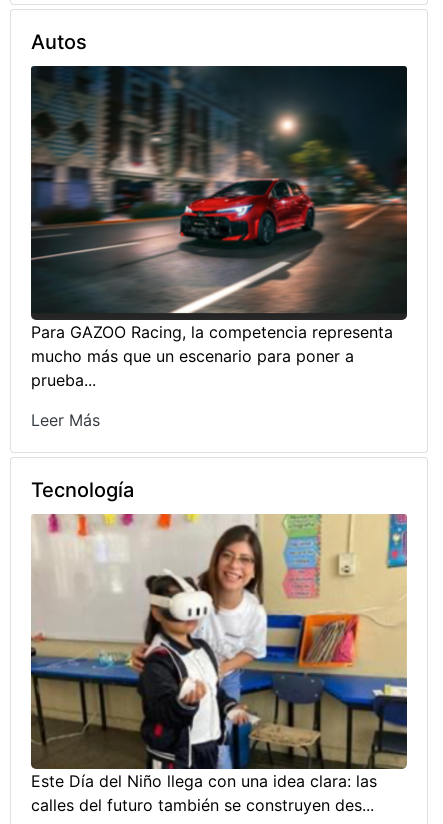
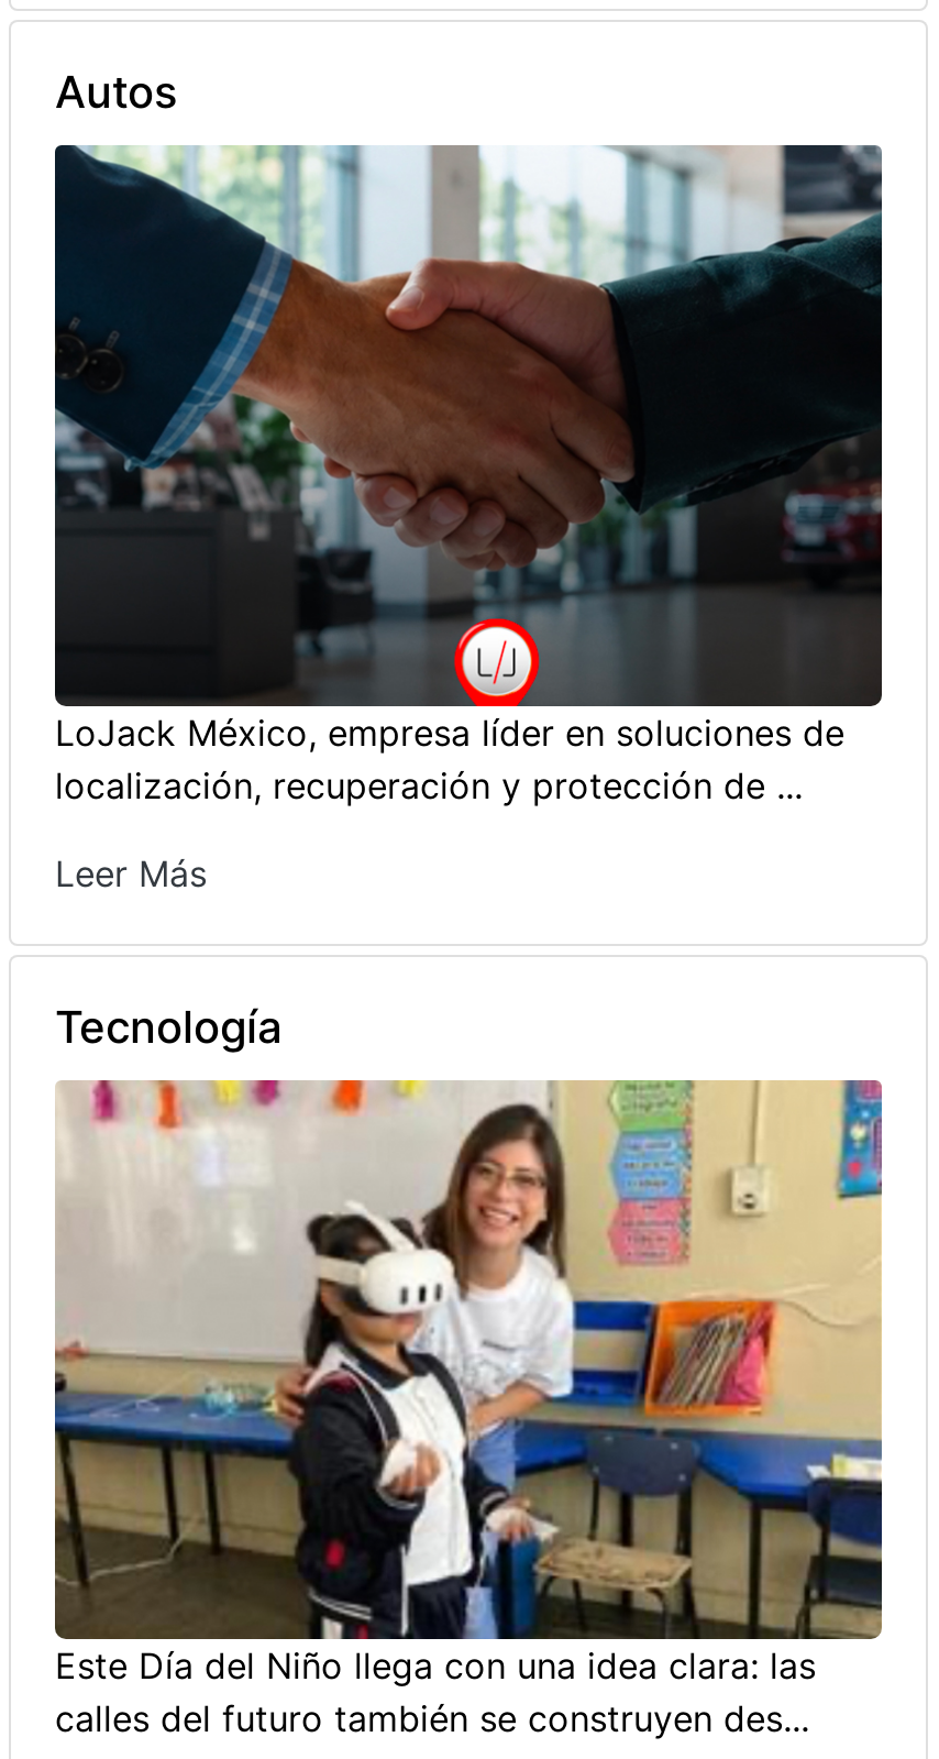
- [image]
- Para GAZOO Racing, la competencia representa
- mucho más que un escenario para poner a
- prueba...
+ [image]
+ LoJack México, empresa líder en soluciones de
+ localización, recuperación y protección de ...
